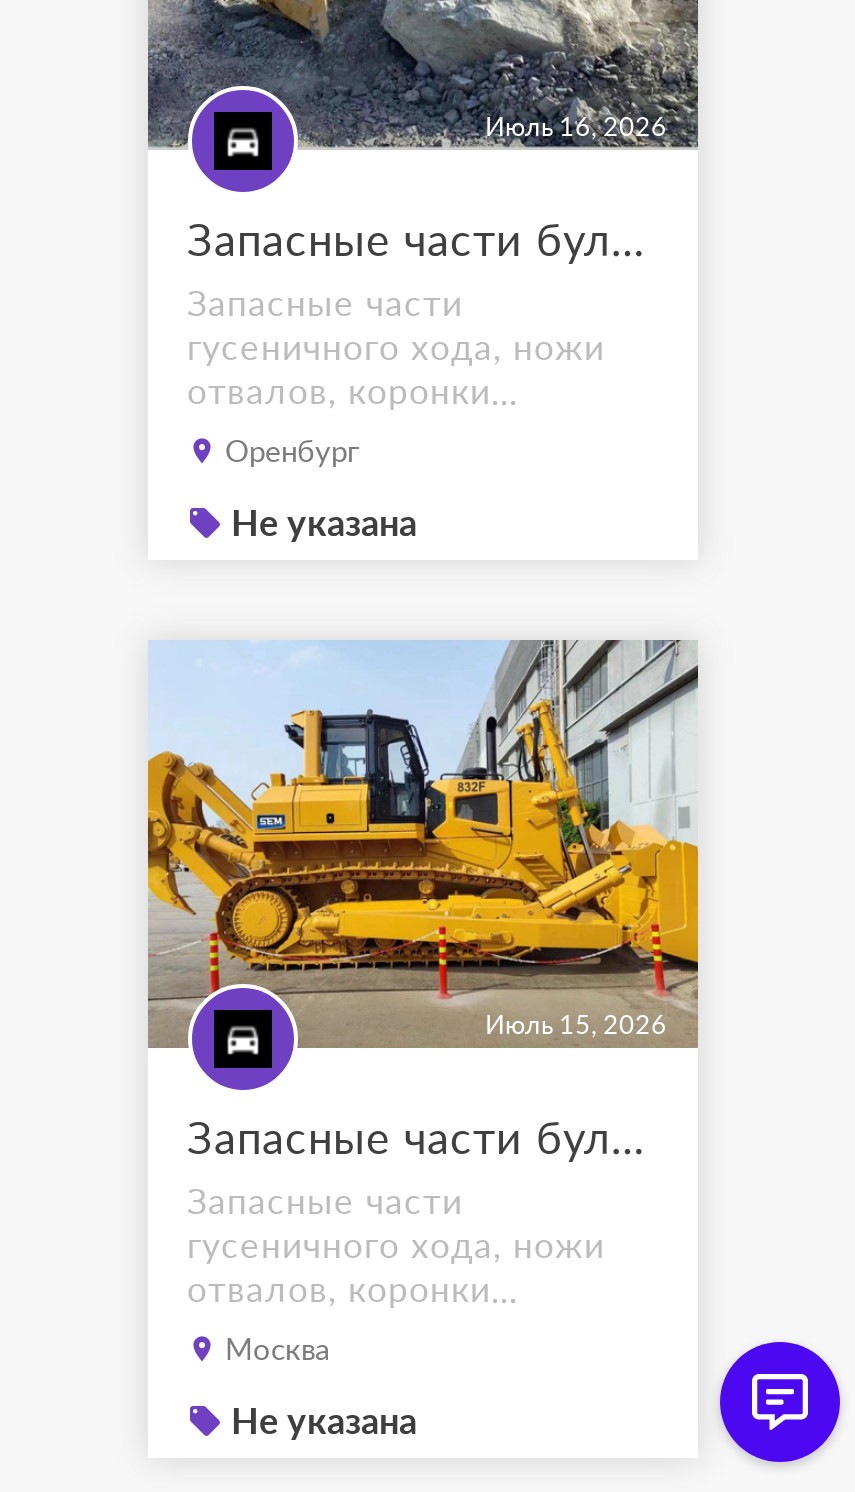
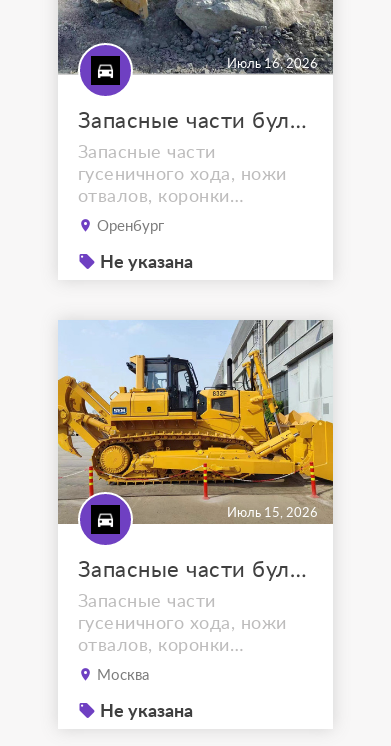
- [image]
